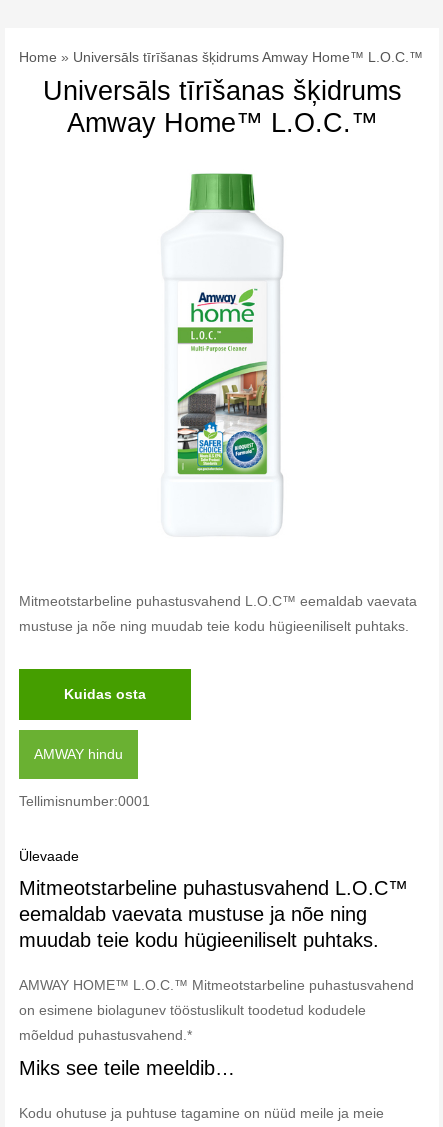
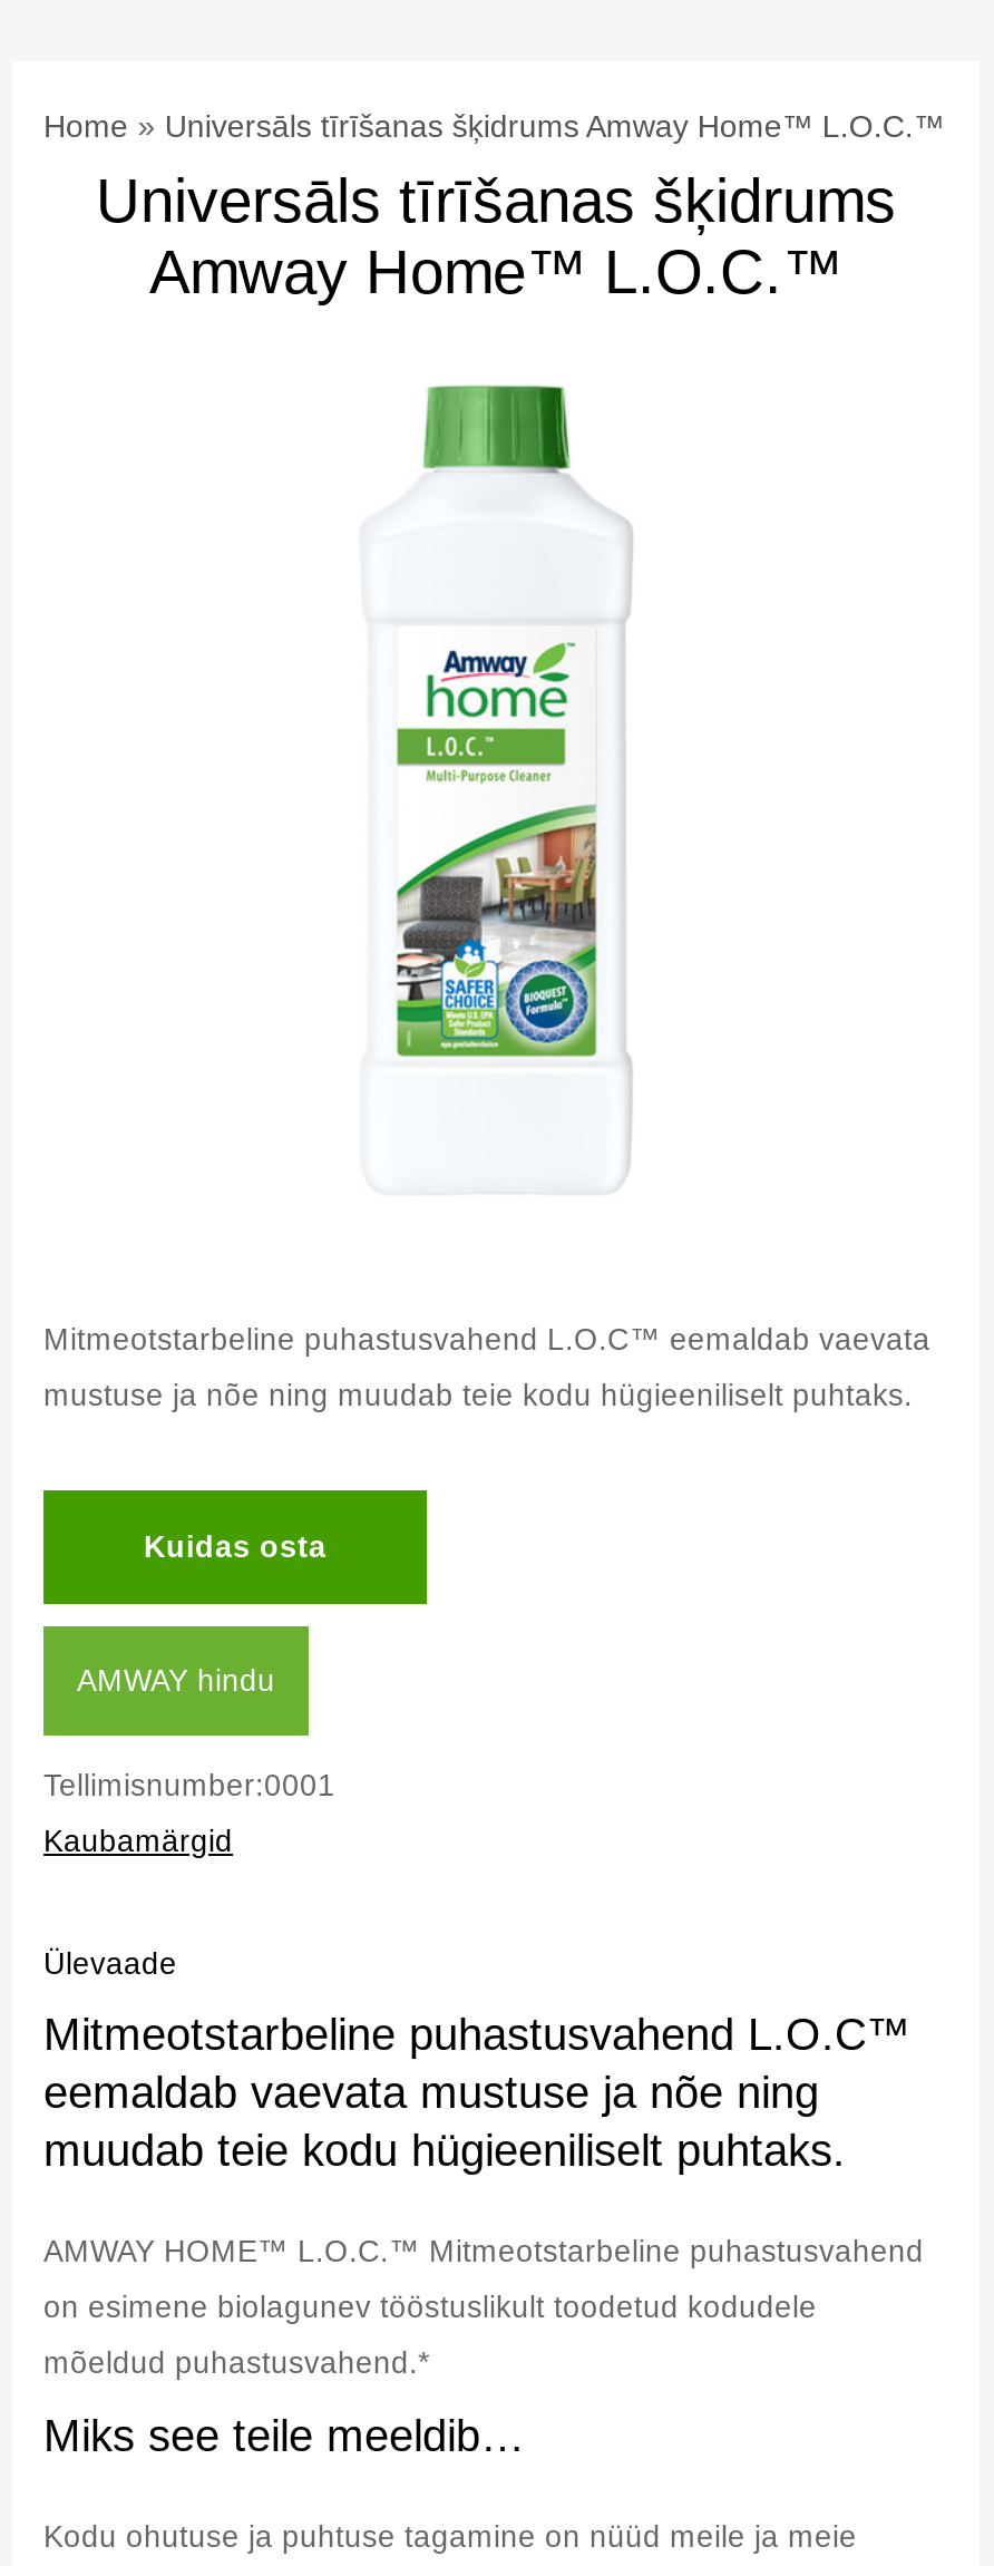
+ Kaubamärgid
